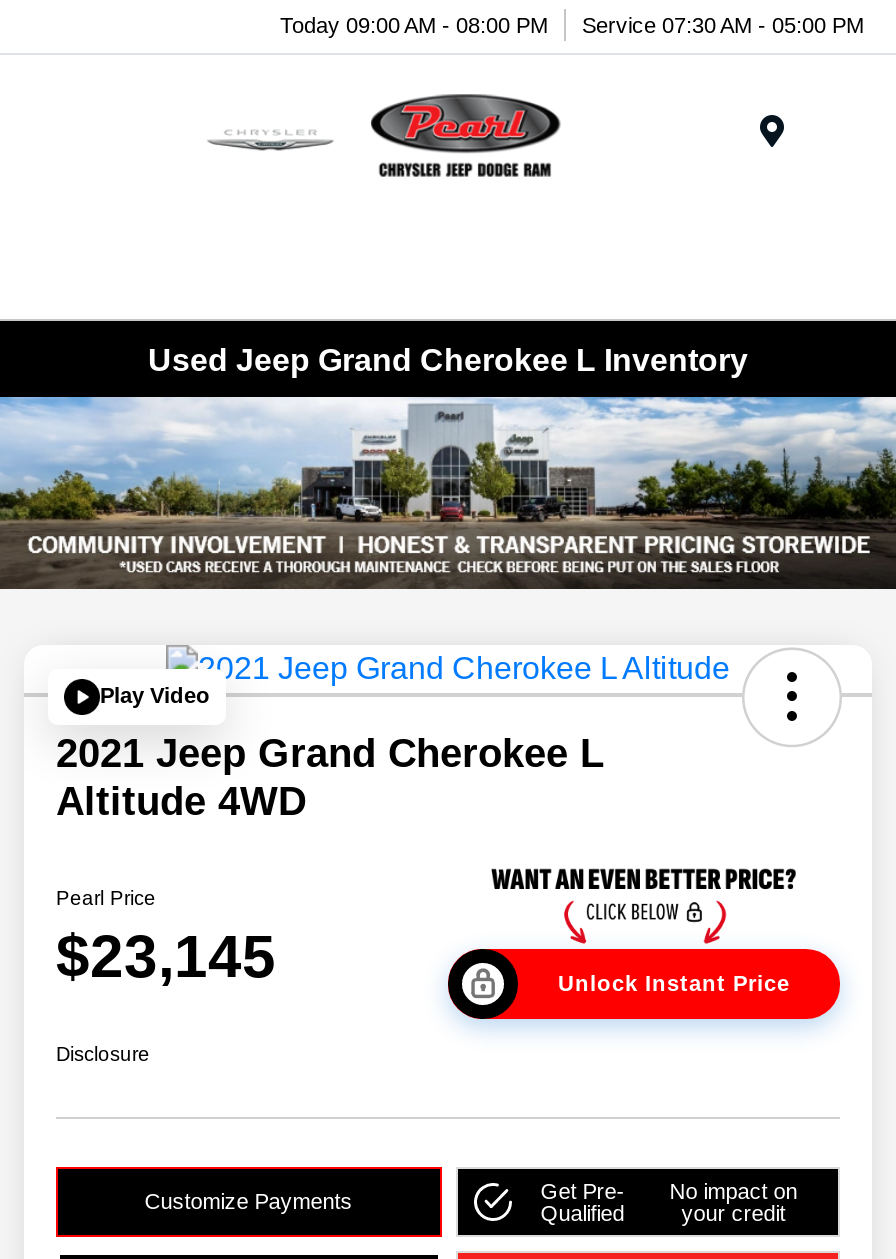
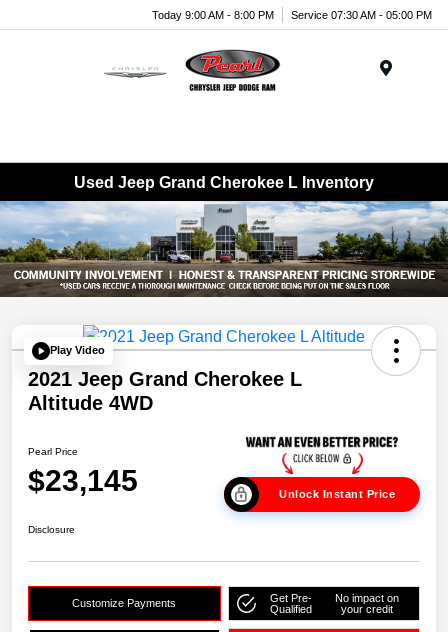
- Today 09:00 AM - 08:00 PM Service 07:30 AM - 05:00 PM
+ Today 9:00 AM - 8:00 PM Service 07:30 AM - 05:00 PM
